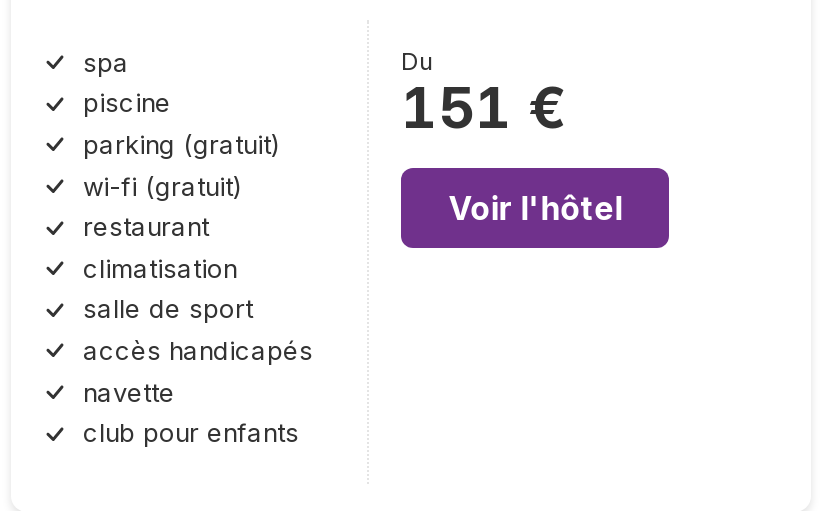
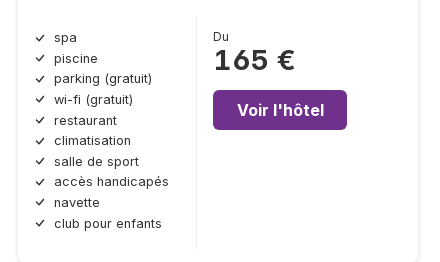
- 151 €
+ 165 €
